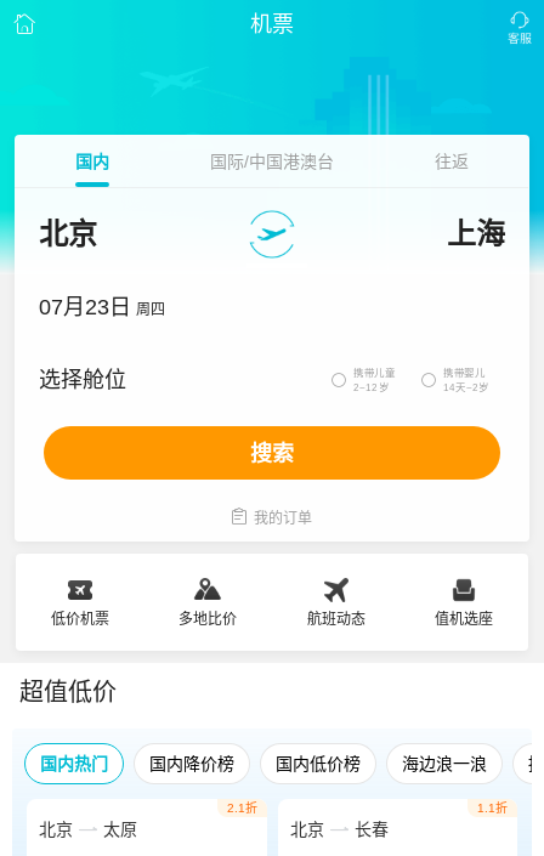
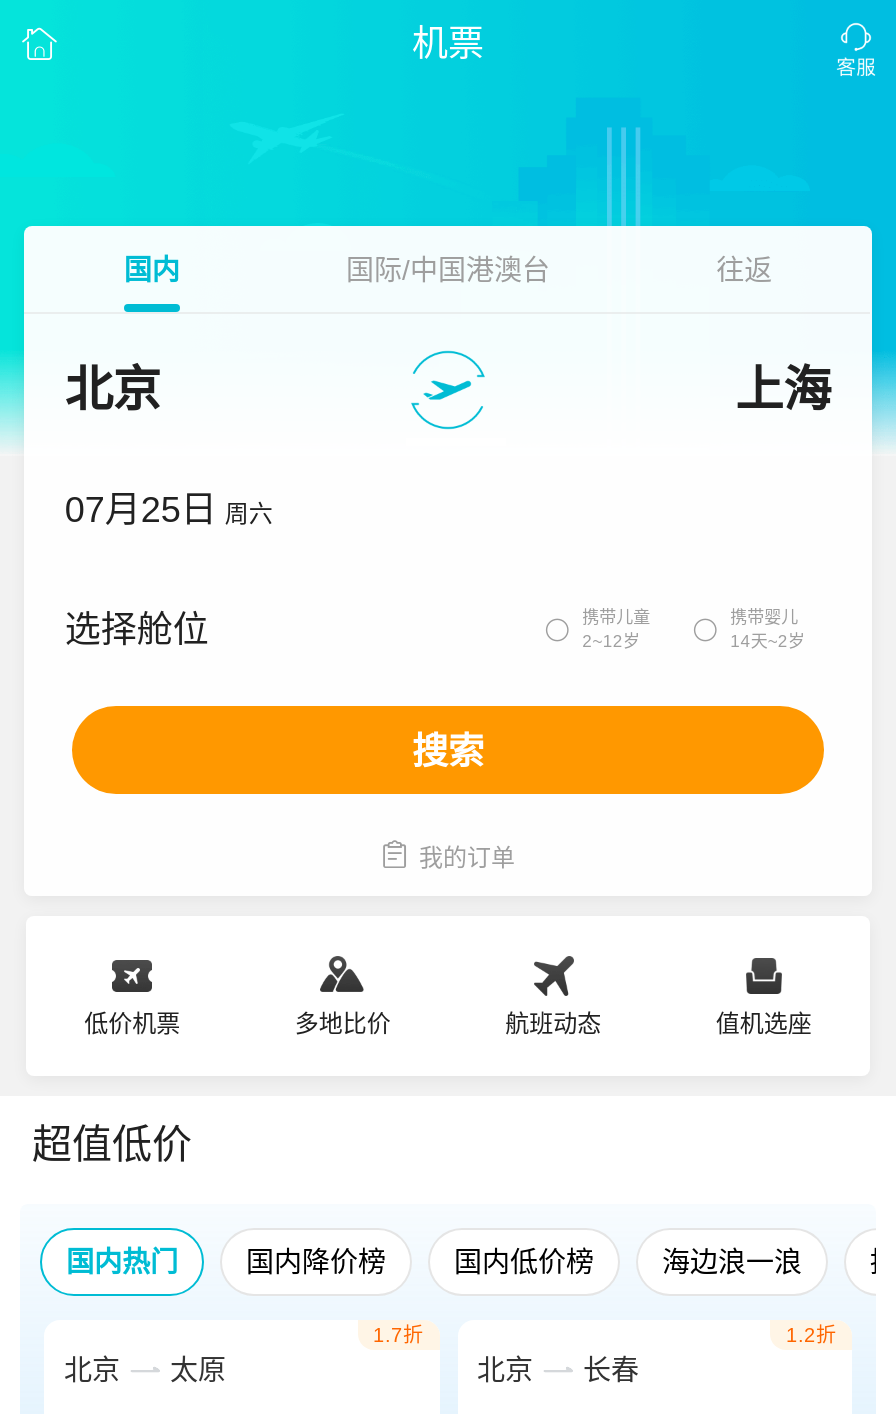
- 07月23日 周四
+ 07月25日 周六

- 2.1折
+ 1.7折

- 1.1折
+ 1.2折
